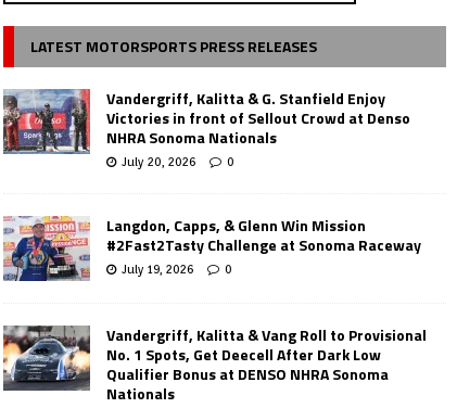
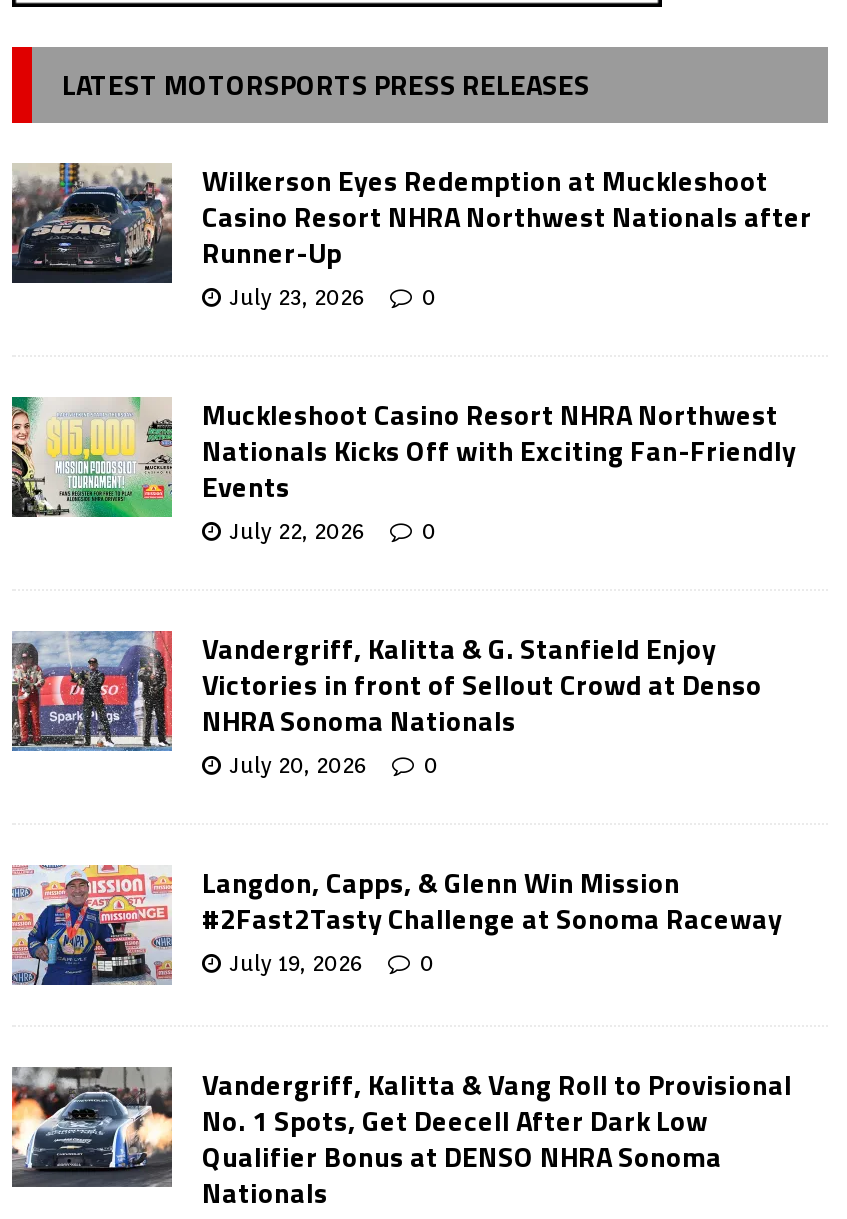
+ [image]
+ Wilkerson Eyes Redemption at Muckleshoot
+ Casino Resort NHRA Northwest Nationals after
+ Runner-Up
+ July 23, 2026
+ 0
+ Muckleshoot Casino Resort NHRA Northwest
+ Nationals Kicks Off with Exciting Fan-Friendly
+ Events
+ July 22, 2026
+ 0

+ [image]
